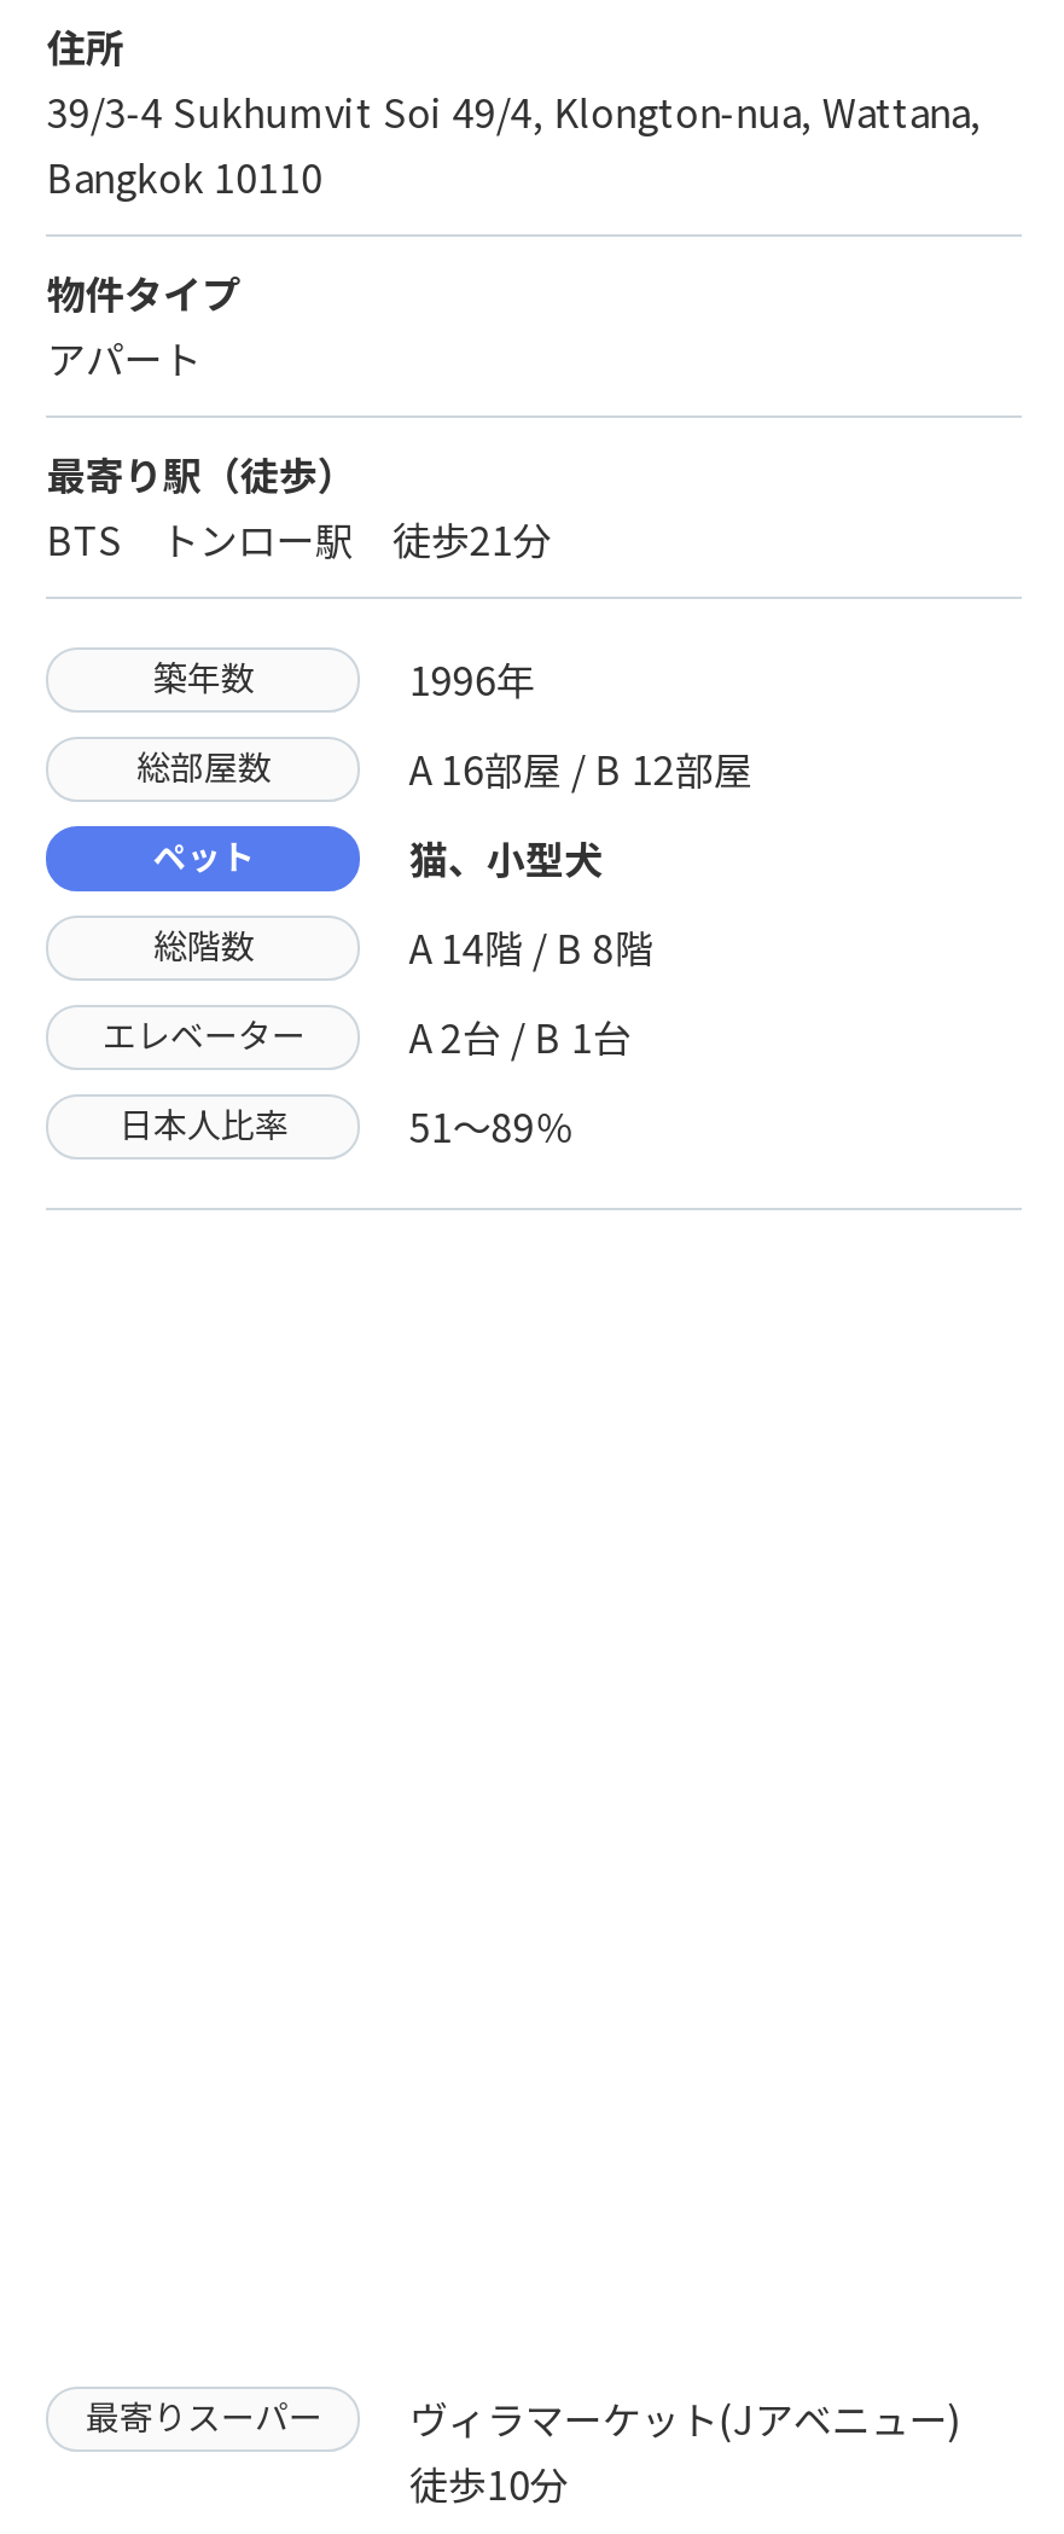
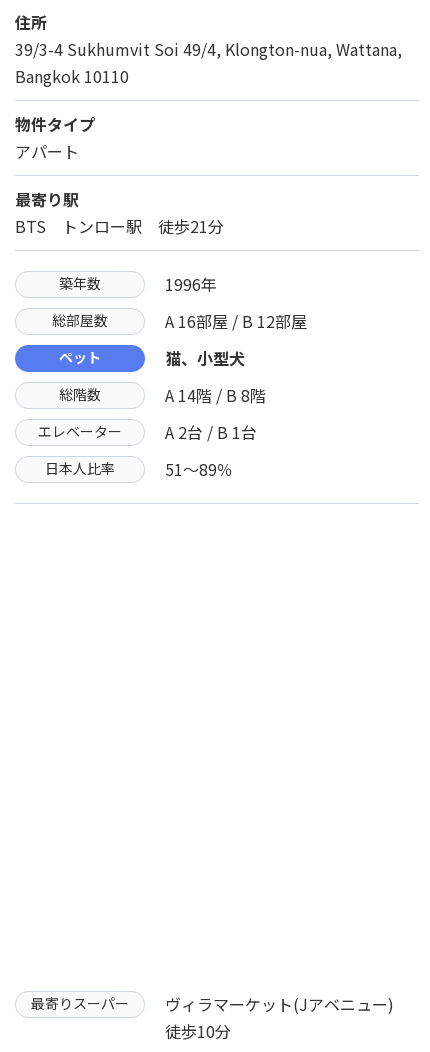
- 最寄り駅（徒歩）
+ 最寄り駅
